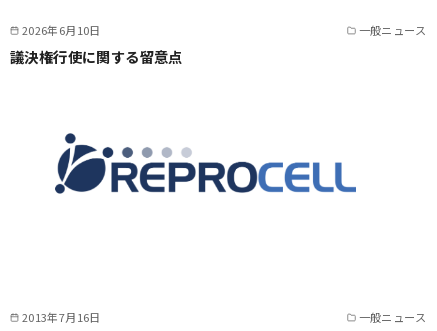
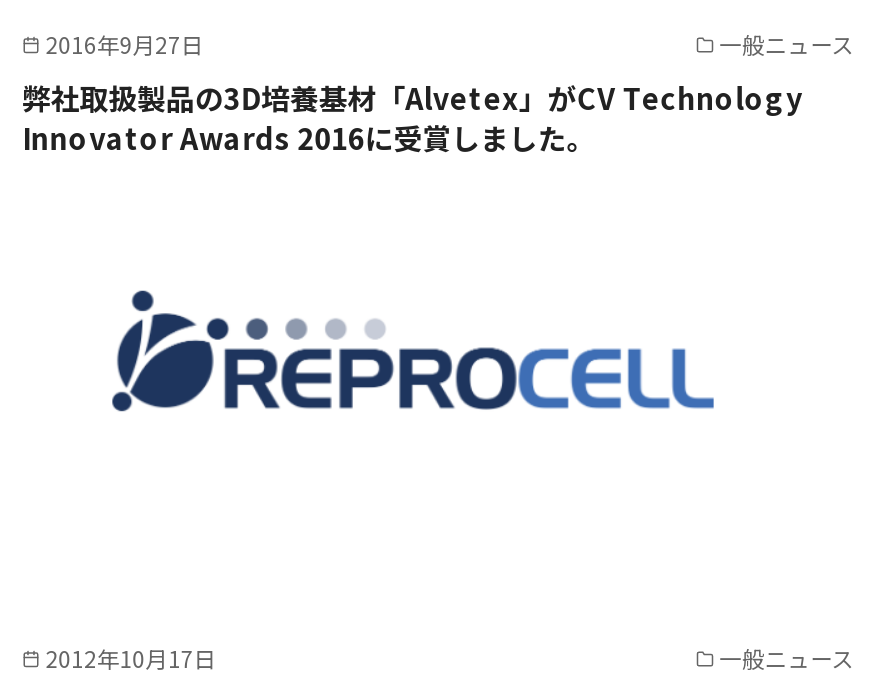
- 2026年6月10日
+ 2016年9月27日

- 議決権行使に関する留意点
+ 弊社取扱製品の3D培養基材「Alvetex」がCV Technology
+ Innovator Awards 2016に受賞しました。

- 2013年7月16日
+ 2012年10月17日
